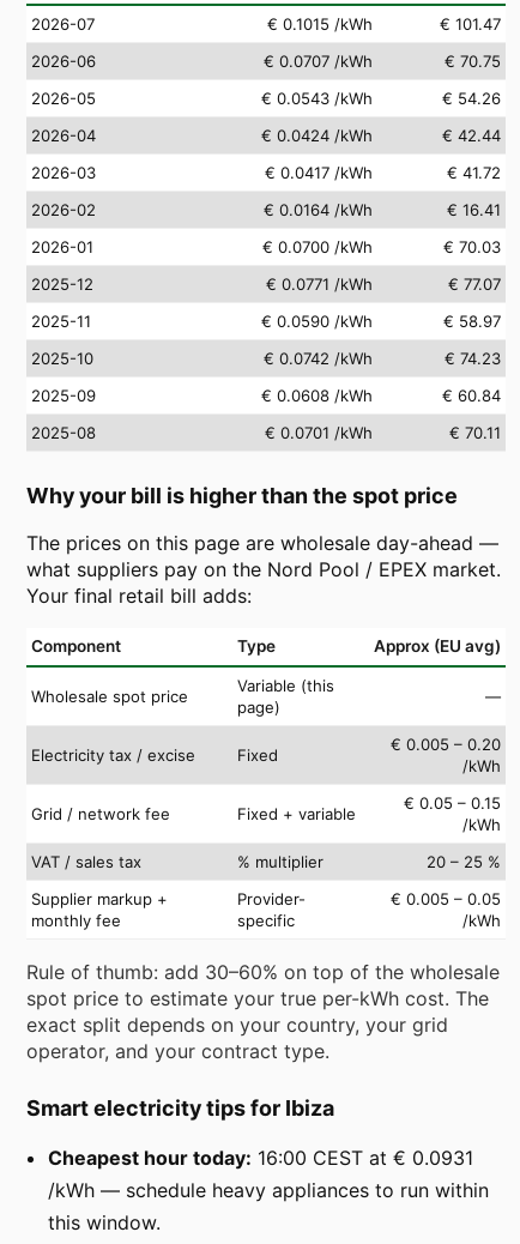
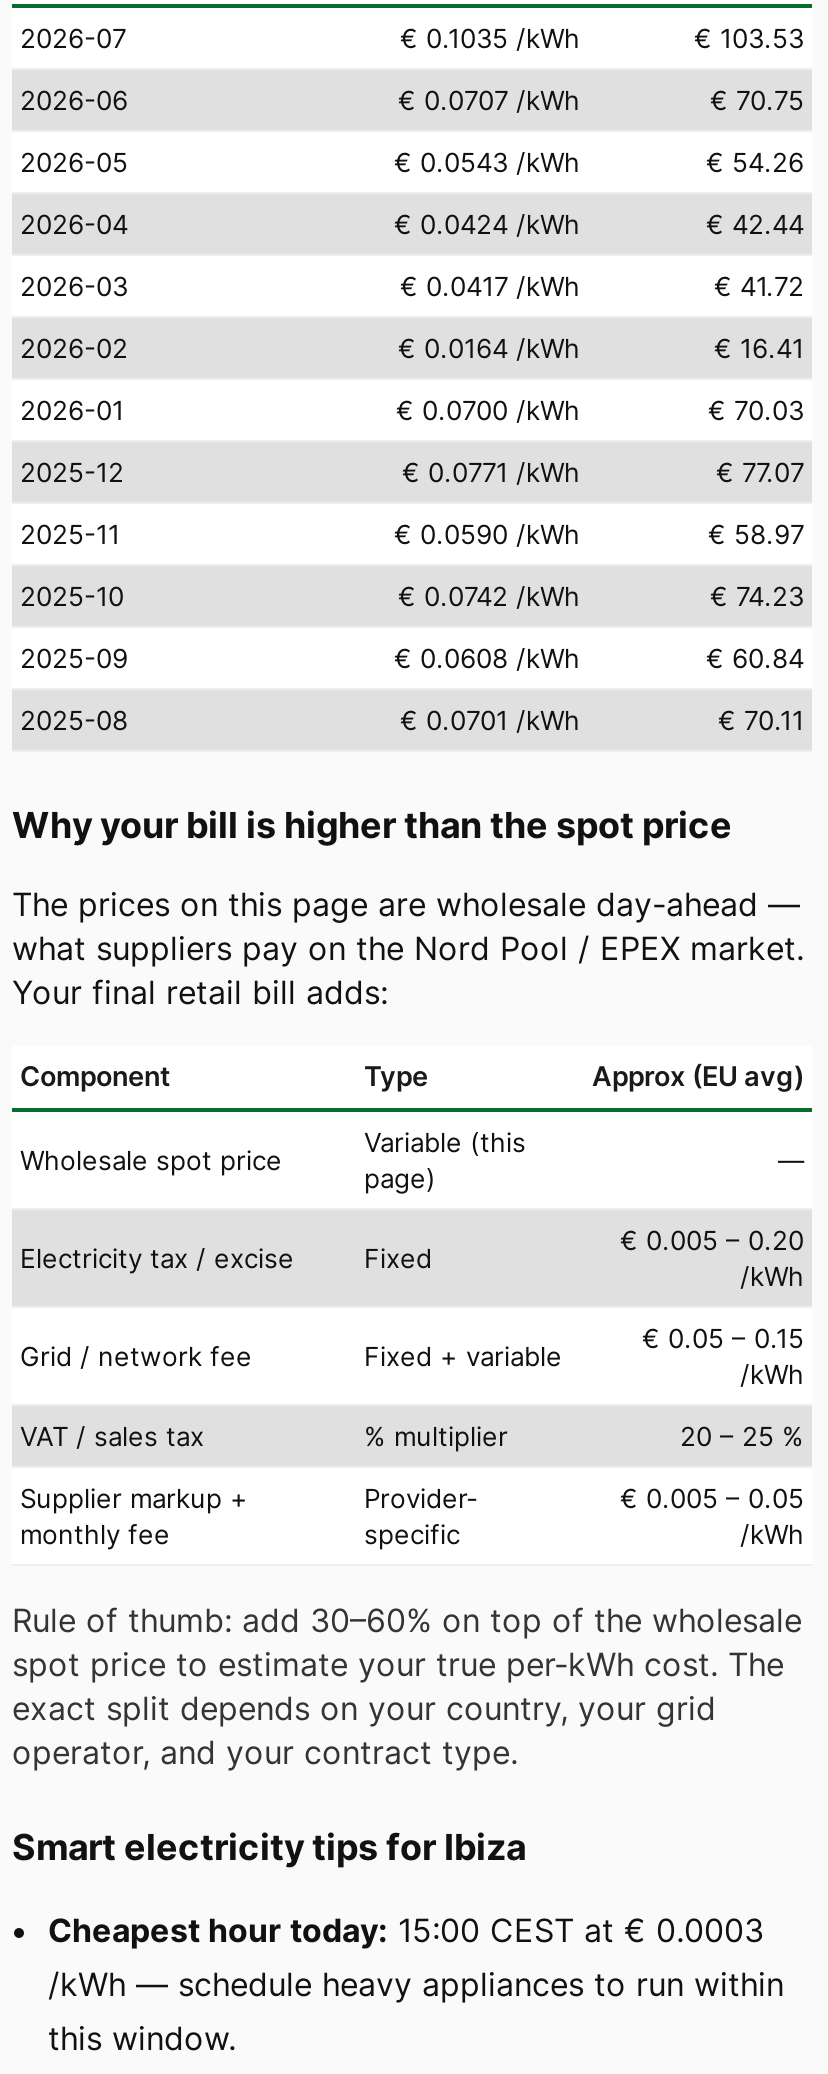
- € 0.1015 /kWh
+ € 0.1035 /kWh

- € 101.47
+ € 103.53

- Cheapest hour today: 16:00 CEST at € 0.0931
+ Cheapest hour today: 15:00 CEST at € 0.0003
